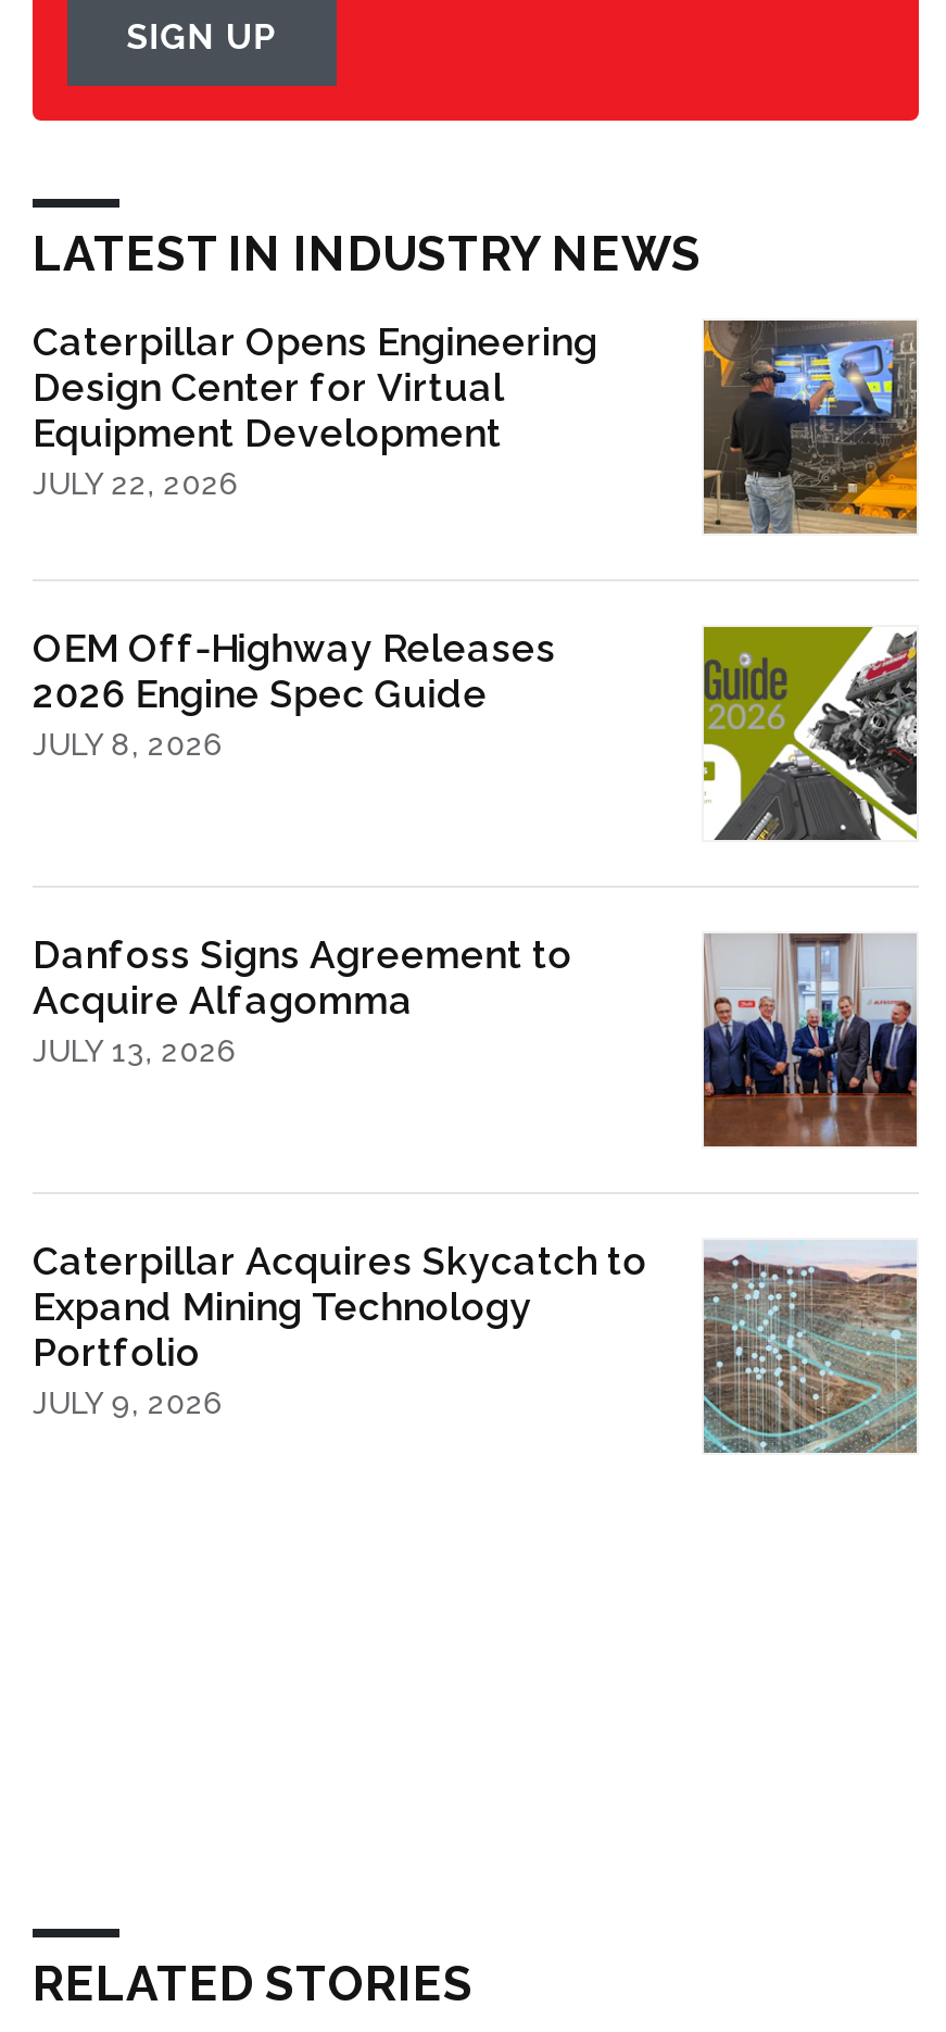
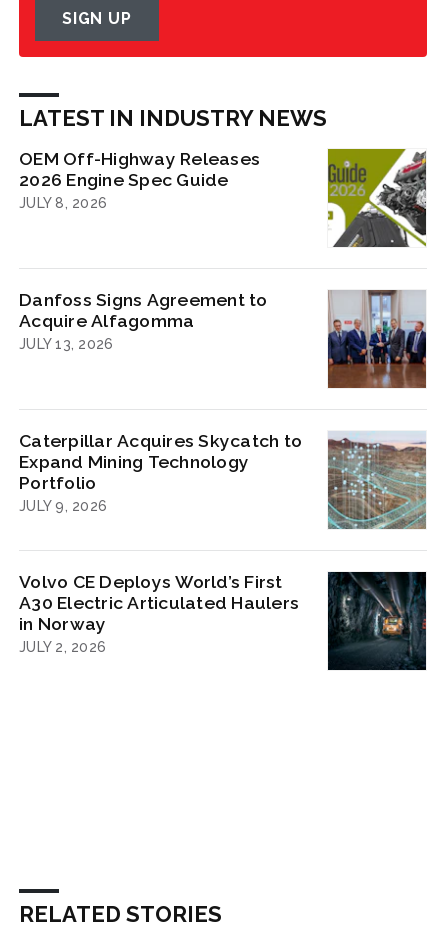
- Caterpillar Opens Engineering
- Design Center for Virtual
- Equipment Development
- JULY 22, 2026

- [image]

moved up: [image] | OEM Off-Highway Releases | 2026 Engine Spec Guide | ... | Portfolio | JULY 9, 2026

+ [image]
+ Volvo CE Deploys World’s First
+ A30 Electric Articulated Haulers
+ in Norway
+ JULY 2, 2026
